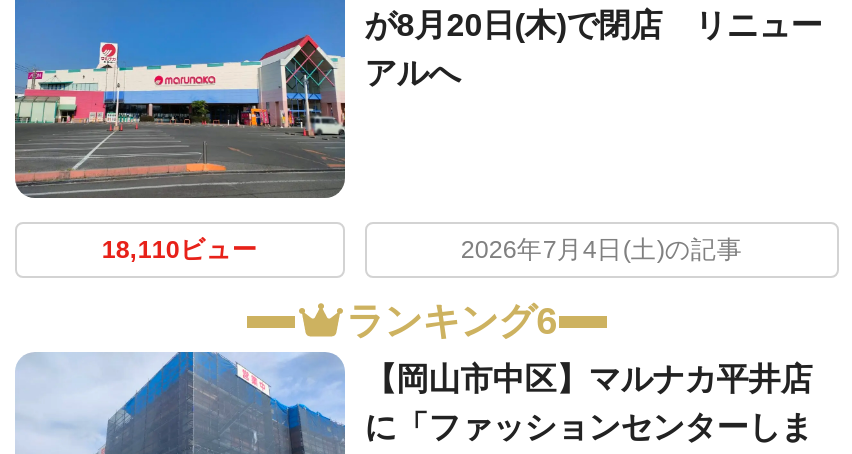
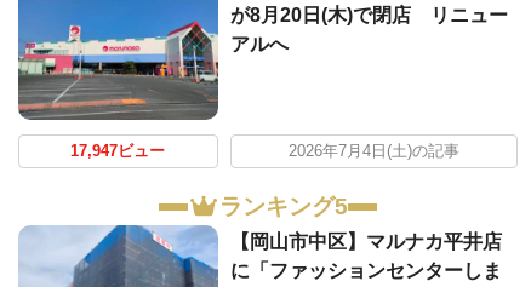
- 18,110ビュー
+ 17,947ビュー

- ランキング6
+ ランキング5
